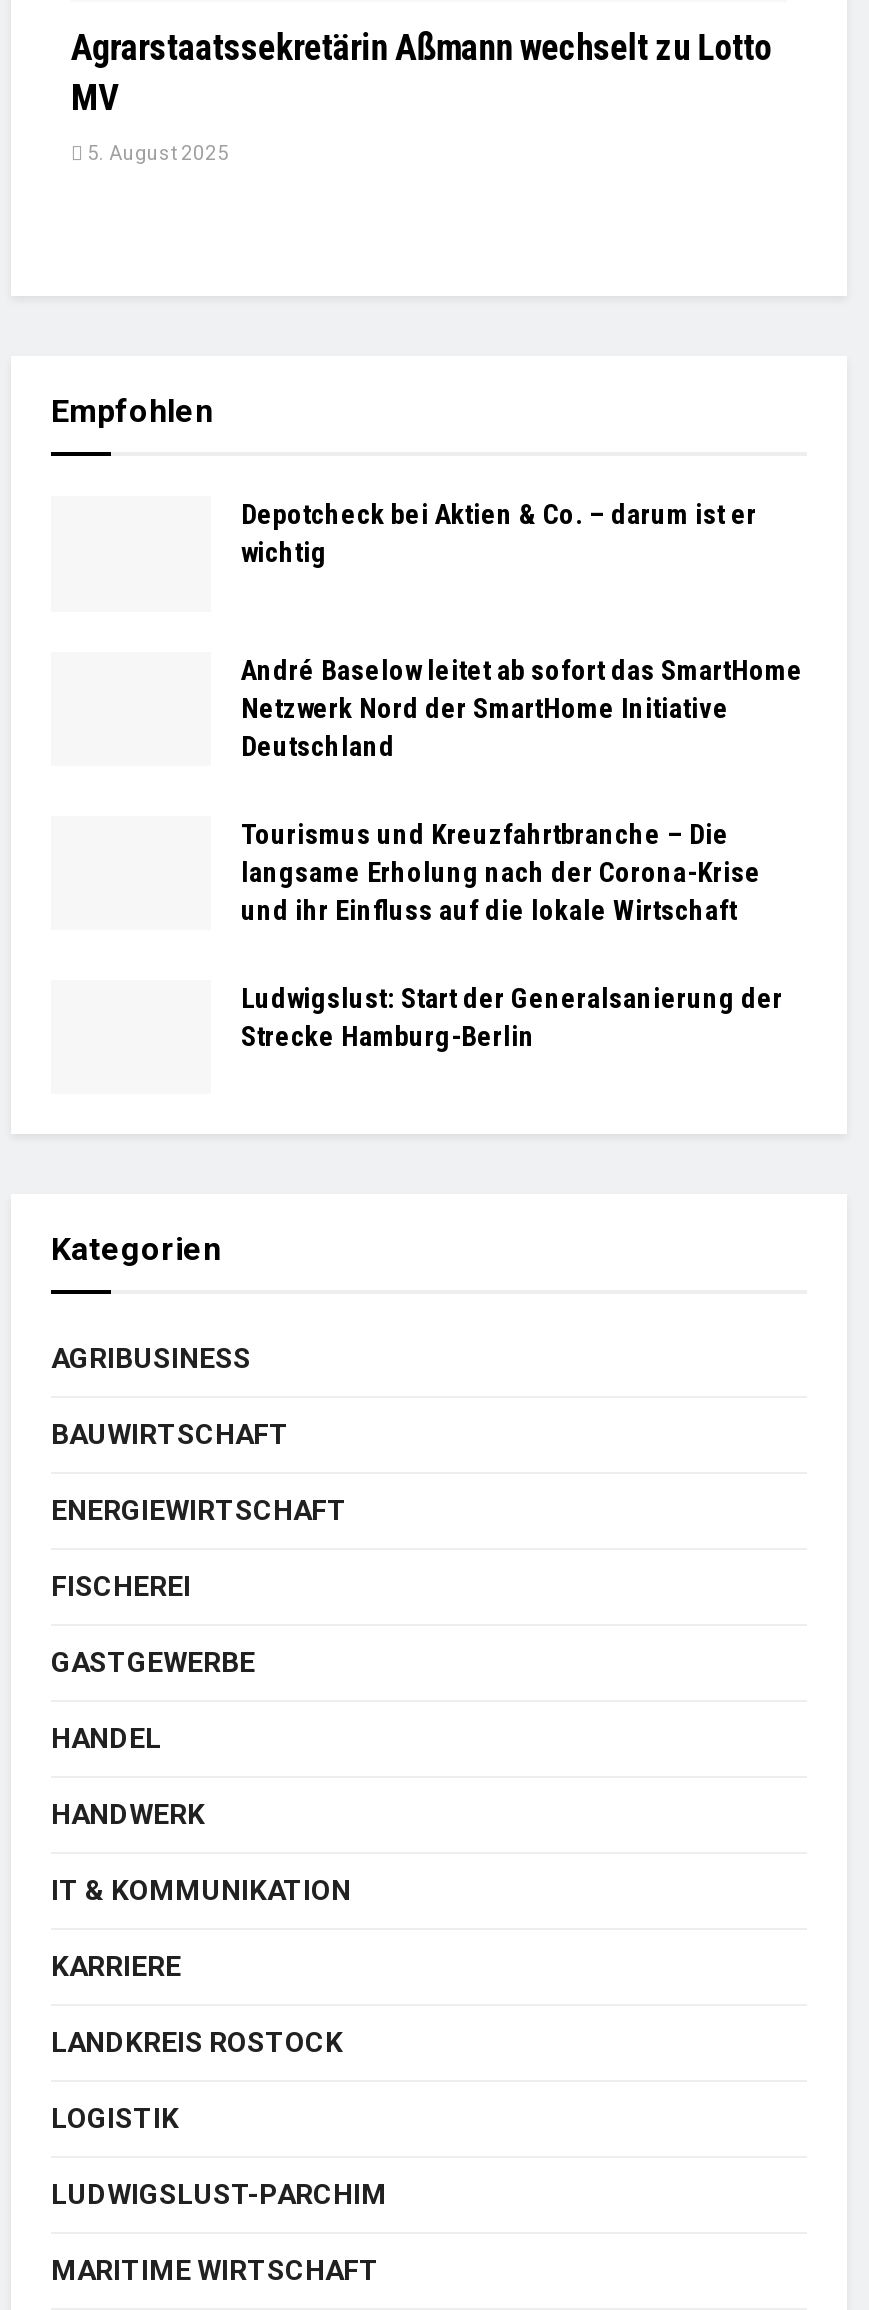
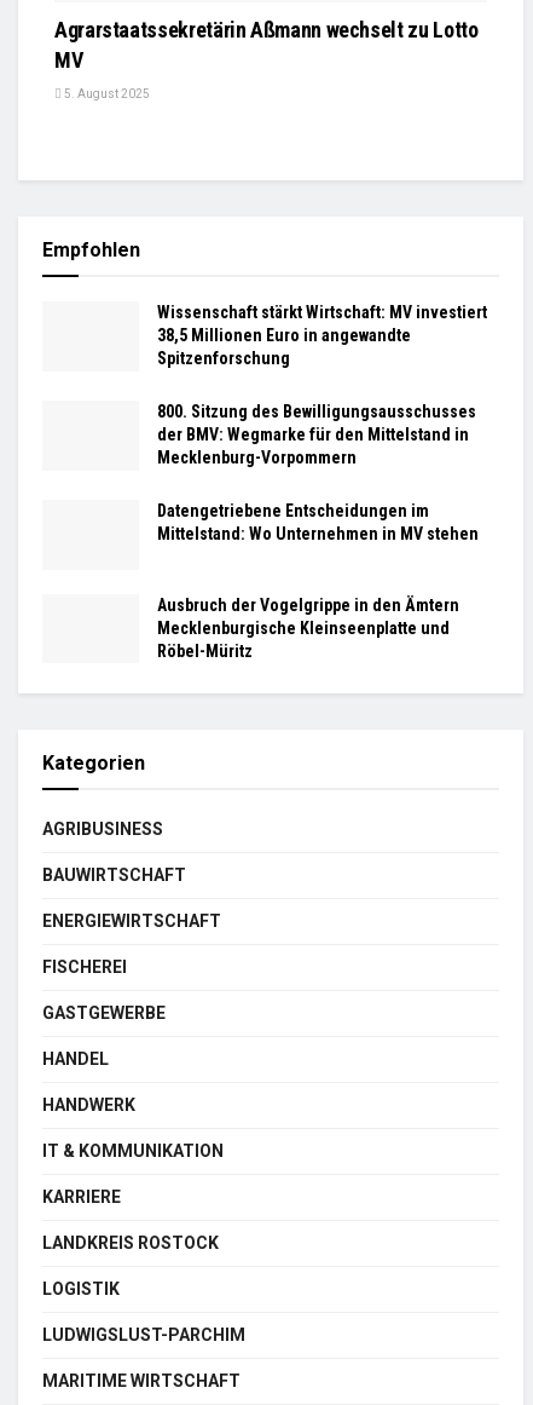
- Depotcheck bei Aktien & Co. – darum ist er
- wichtig
+ Wissenschaft stärkt Wirtschaft: MV investiert
+ 38,5 Millionen Euro in angewandte
+ Spitzenforschung

- André Baselow leitet ab sofort das SmartHome
- Netzwerk Nord der SmartHome Initiative
- Deutschland
+ 800. Sitzung des Bewilligungsausschusses
+ der BMV: Wegmarke für den Mittelstand in
+ Mecklenburg-Vorpommern

- Tourismus und Kreuzfahrtbranche – Die
- langsame Erholung nach der Corona-Krise
- und ihr Einfluss auf die lokale Wirtschaft
+ Datengetriebene Entscheidungen im
+ Mittelstand: Wo Unternehmen in MV stehen

- Ludwigslust: Start der Generalsanierung der
- Strecke Hamburg-Berlin
+ Ausbruch der Vogelgrippe in den Ämtern
+ Mecklenburgische Kleinseenplatte und
+ Röbel-Müritz
